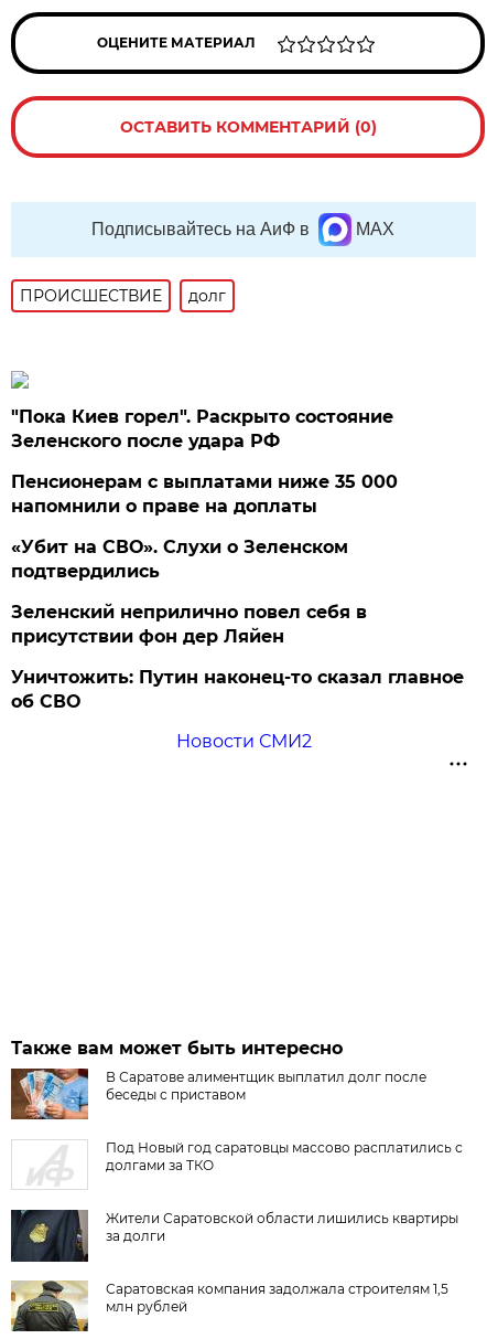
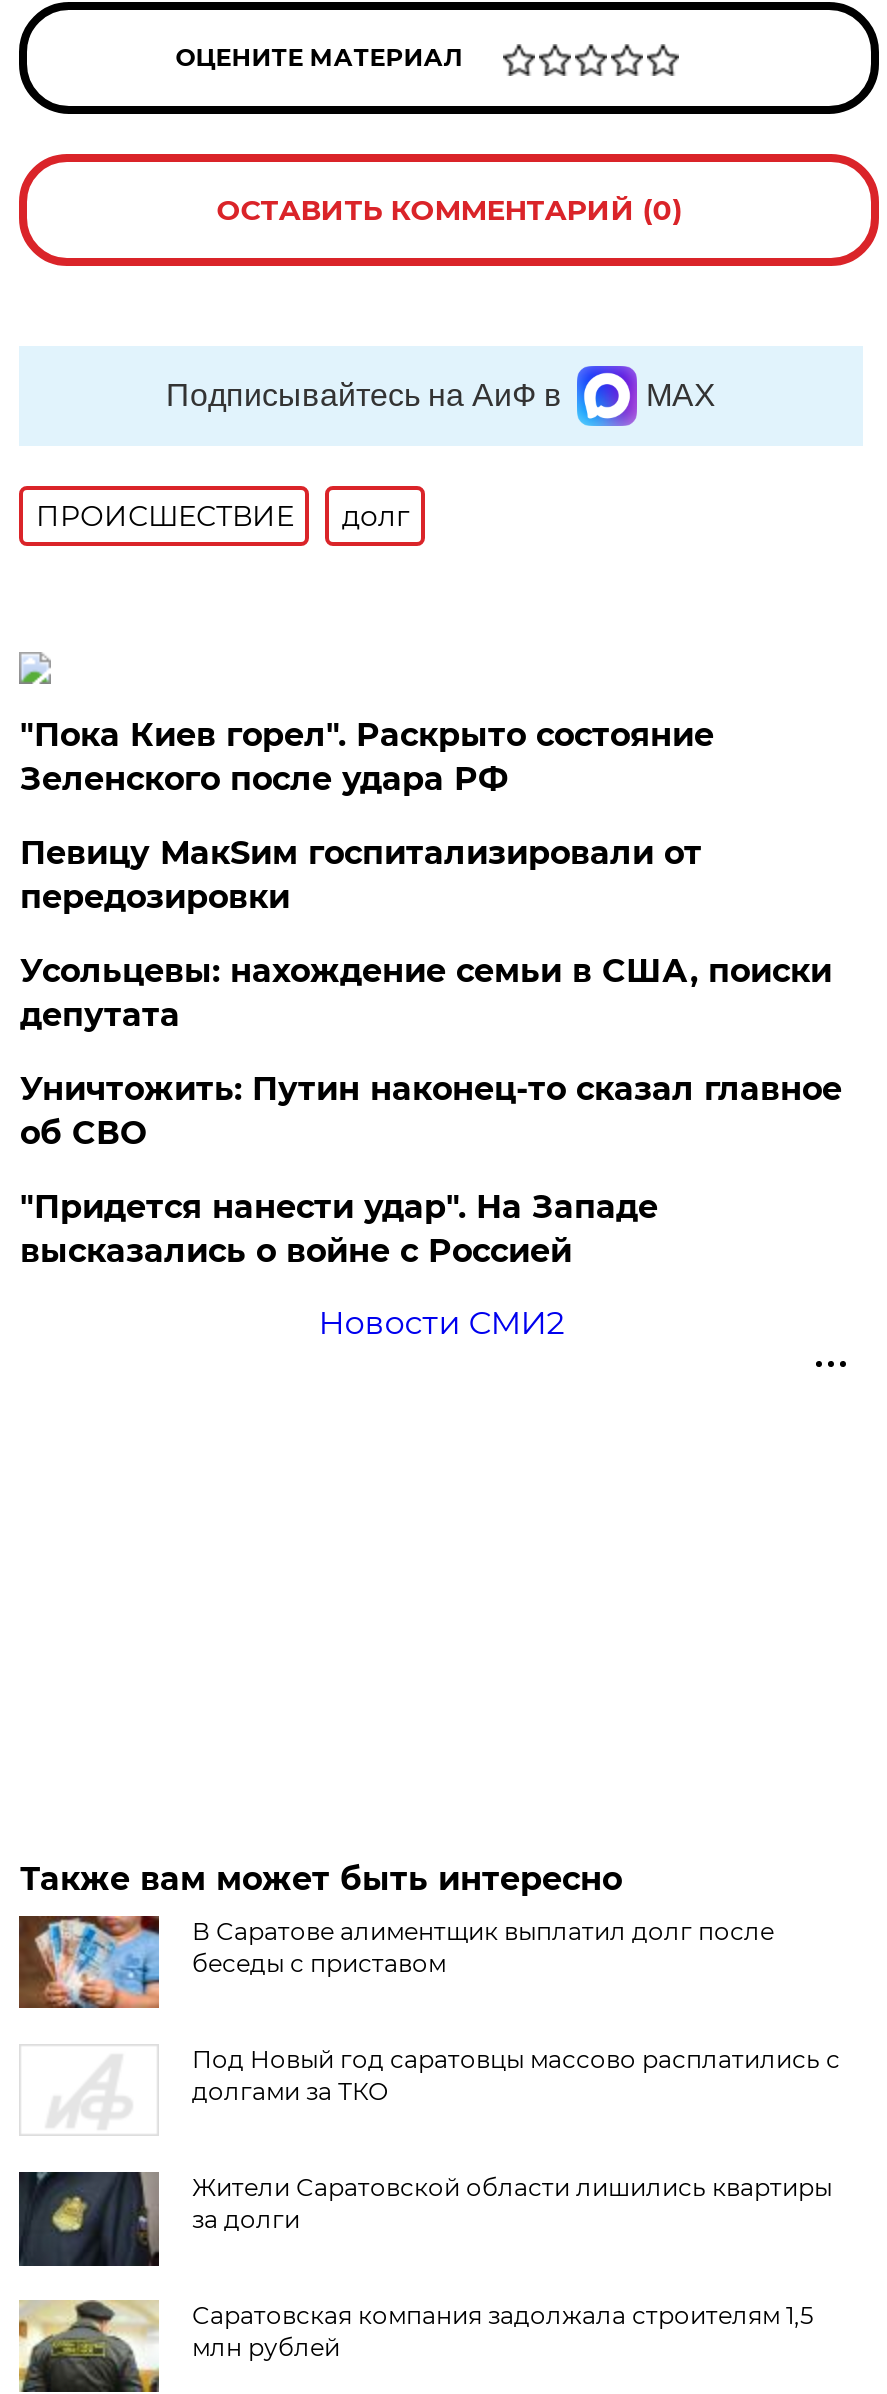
- Пенсионерам с выплатами ниже 35 000
- напомнили о праве на доплаты
- «Убит на СВО». Слухи о Зеленском
- подтвердились
- Зеленский неприлично повел cебя в
- присутствии фон дер Ляйен
+ Певицу МакSим госпитализировали от
+ передозировки
+ Усольцевы: нахождение семьи в США, поиски
+ депутата

moved up: Уничтожить: Путин наконец-то сказал главное | об СВО

+ "Придется нанести удар". На Западе
+ высказались о войне с Россией
